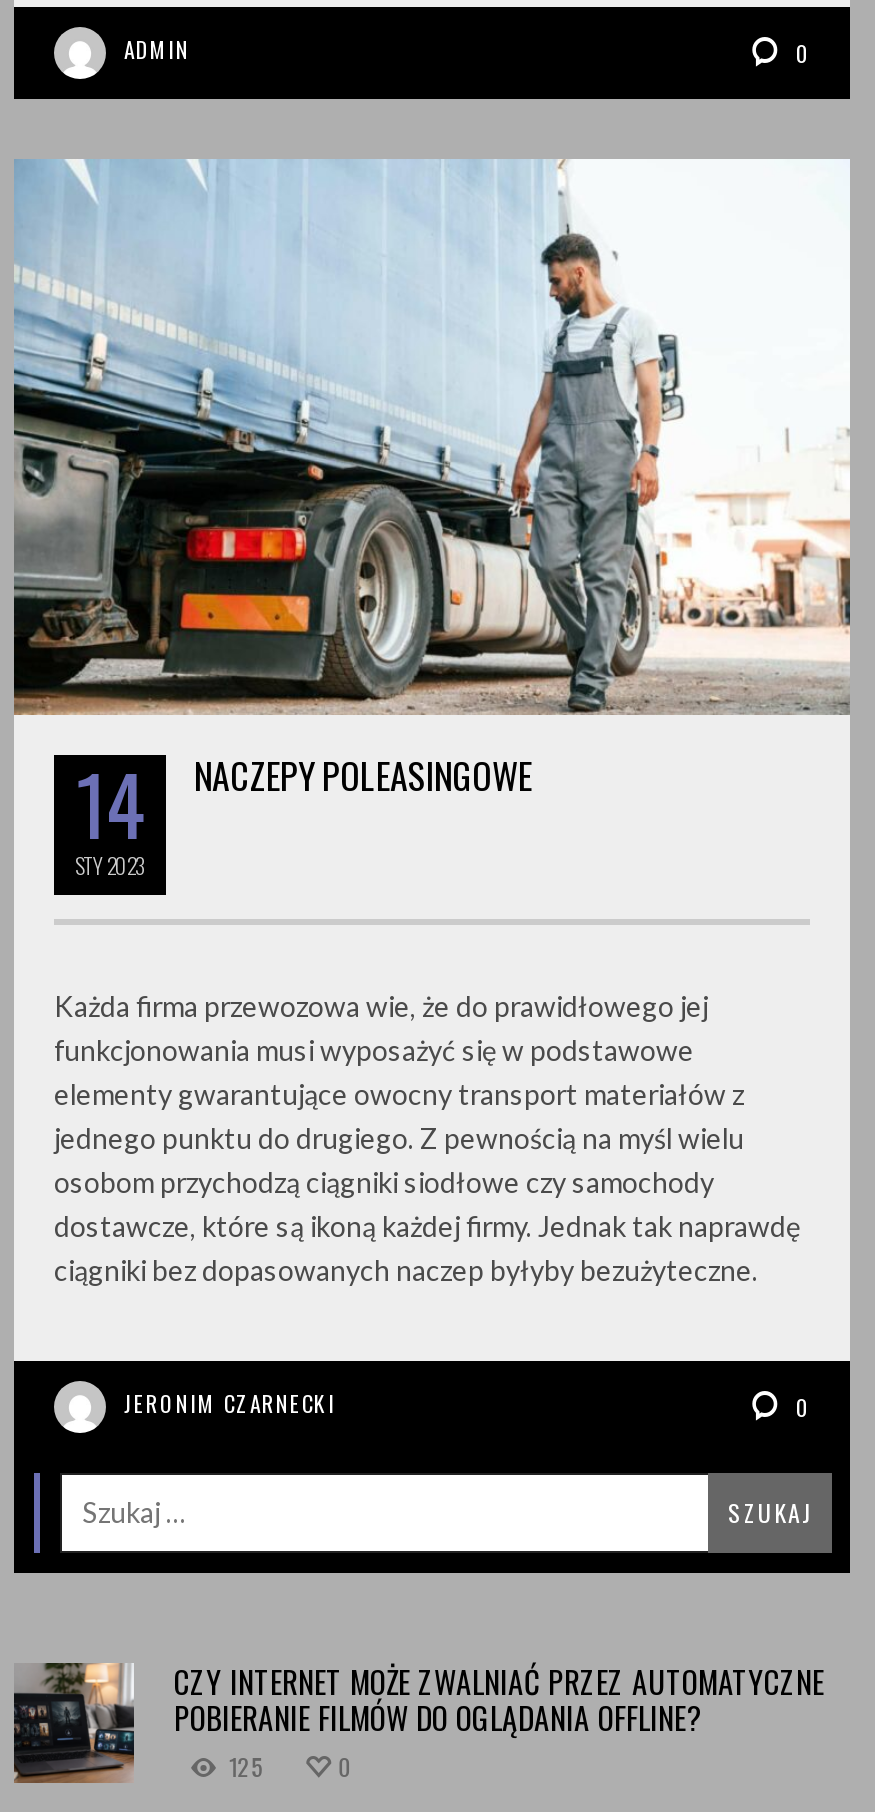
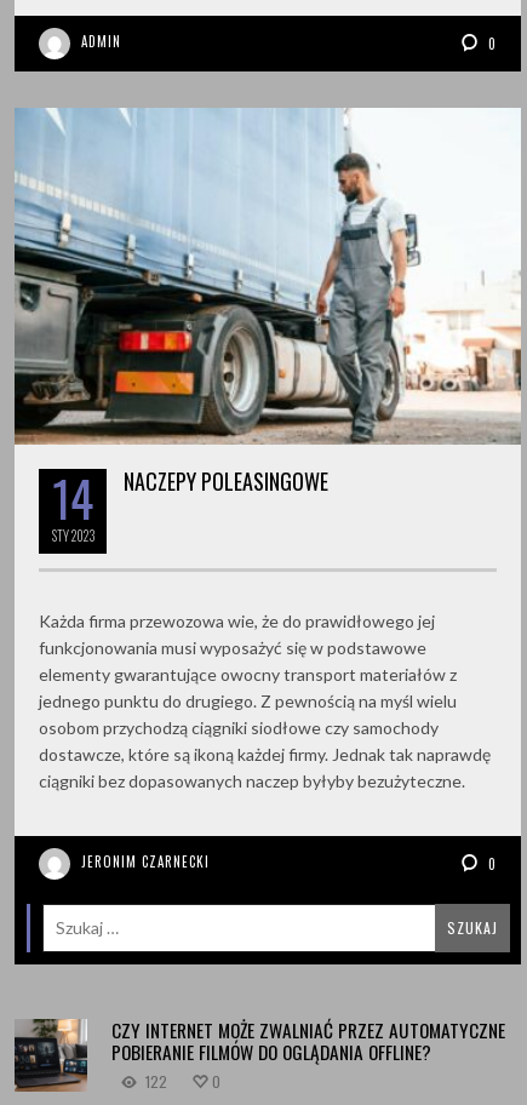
- 125
+ 122
